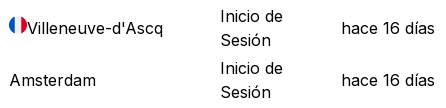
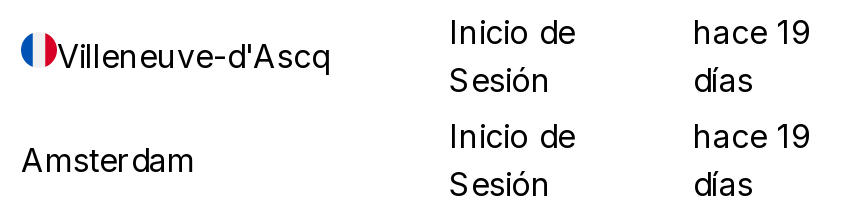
- hace 16 días
+ hace 19
+ días

- hace 16 días
+ hace 19
+ días
